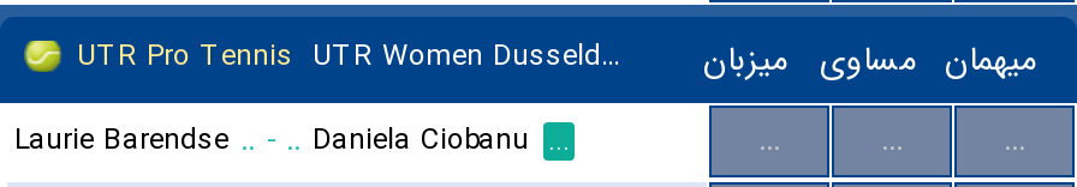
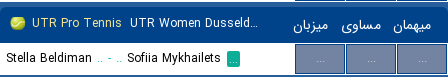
- Laurie Barendse .. - .. Daniela Ciobanu ...
+ Stella Beldiman .. - .. Sofiia Mykhailets ...
